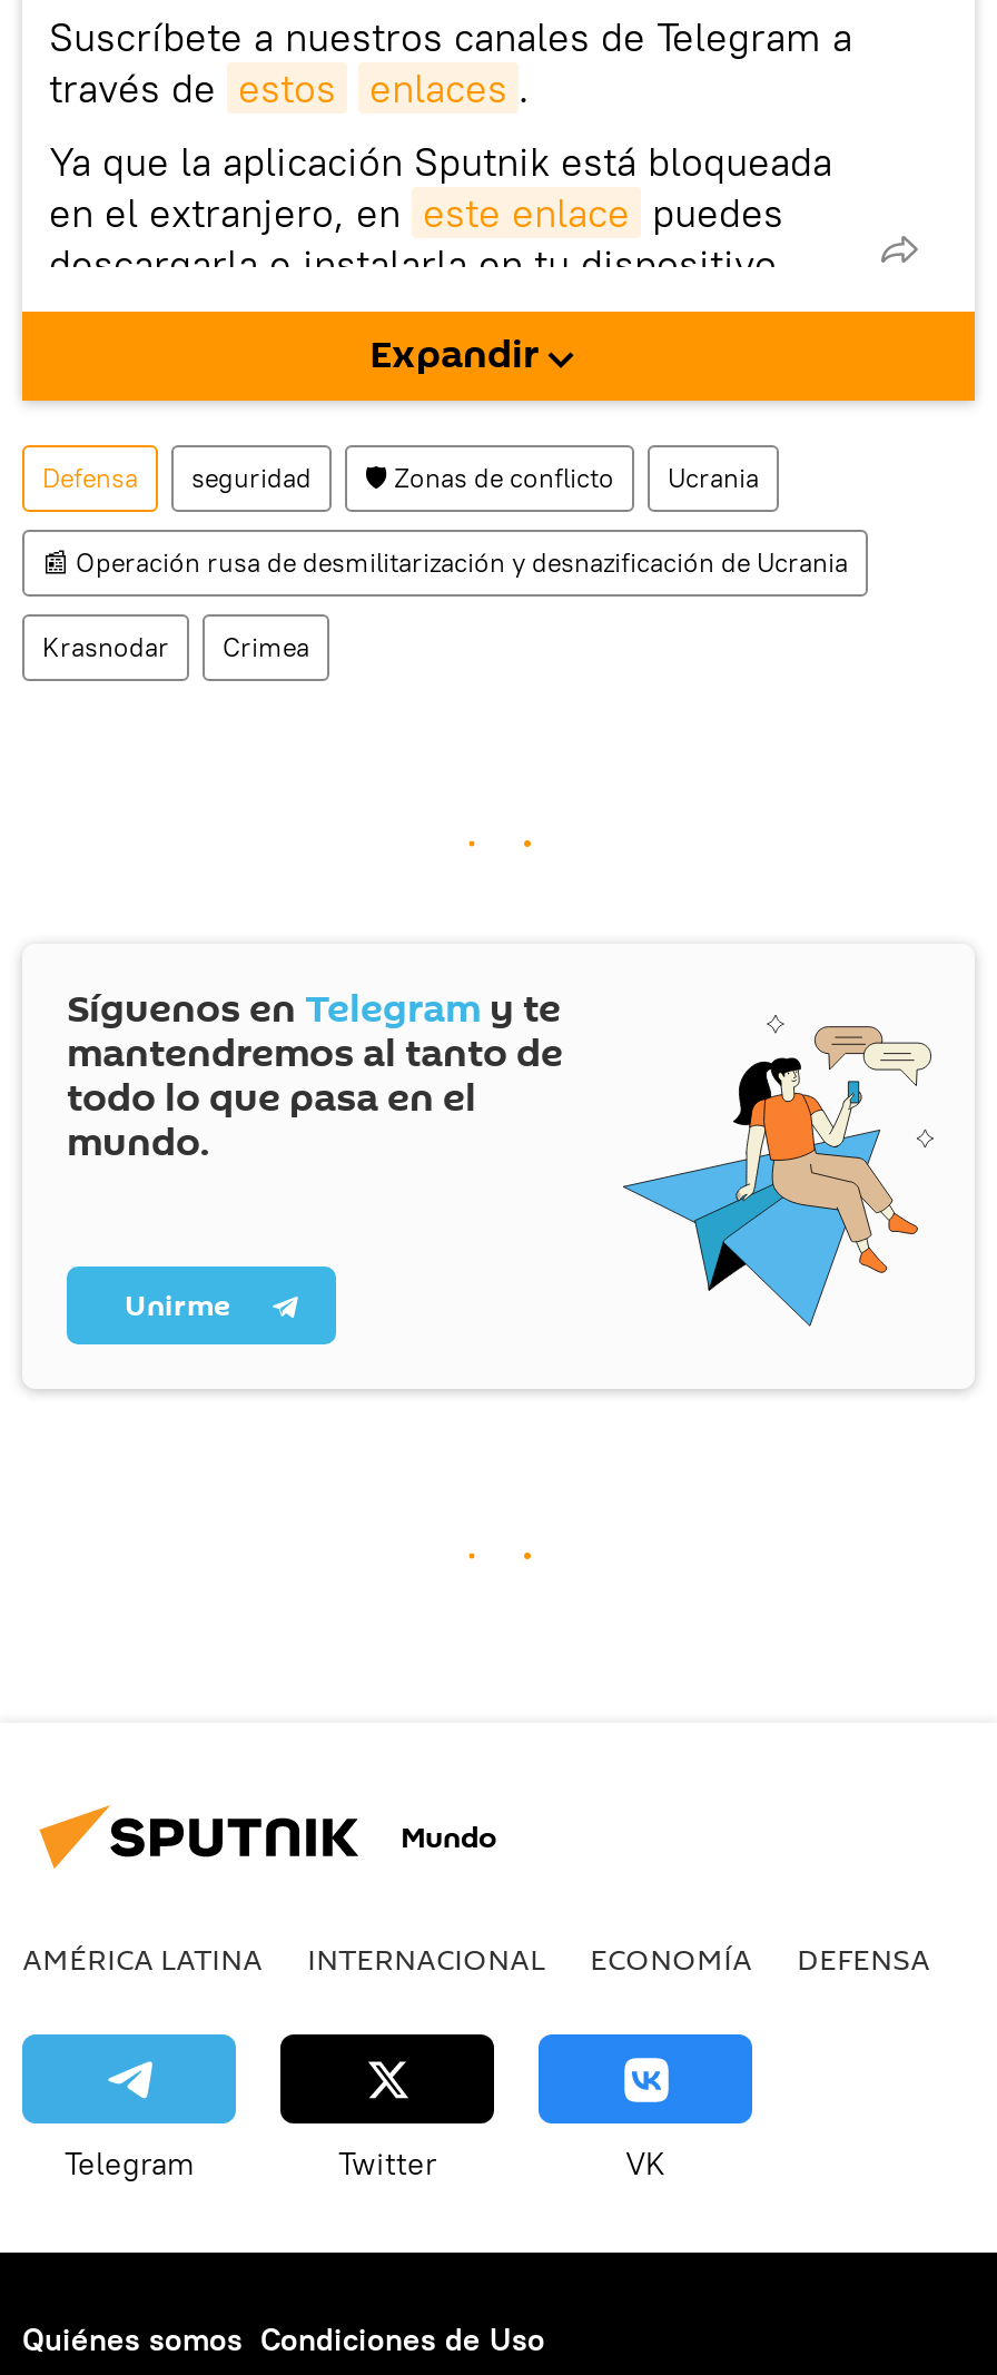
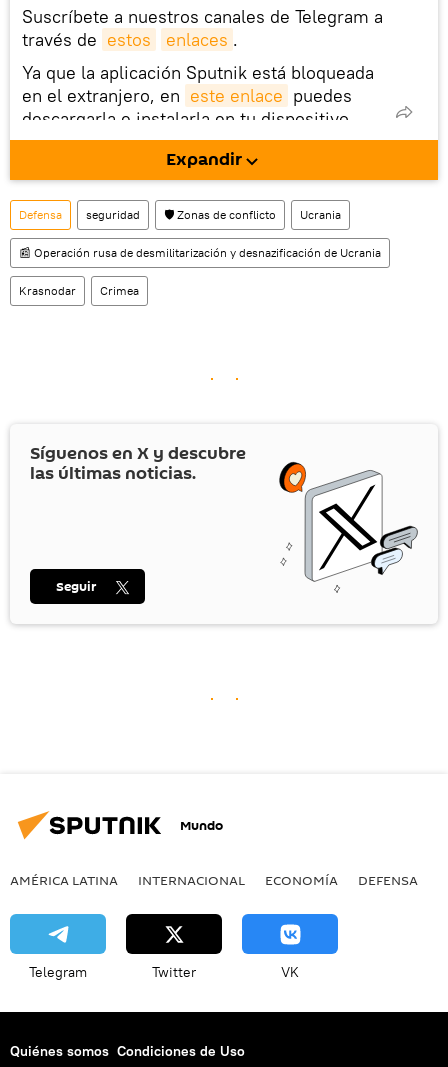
- [image]
- Síguenos en Telegram y te
- mantendremos al tanto de
- todo lo que pasa en el
- mundo.
+ [image]
+ Síguenos en X y descubre
+ las últimas noticias.

- Unirme
+ Seguir
